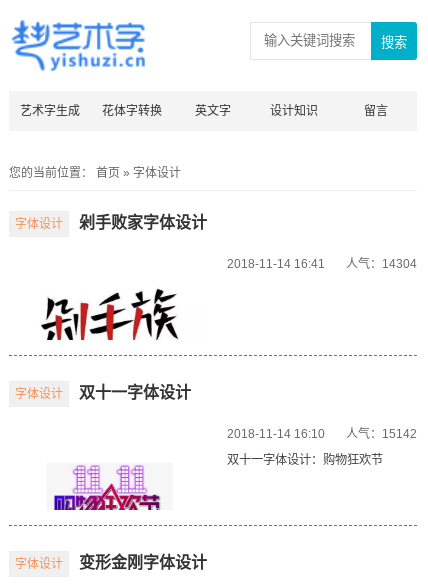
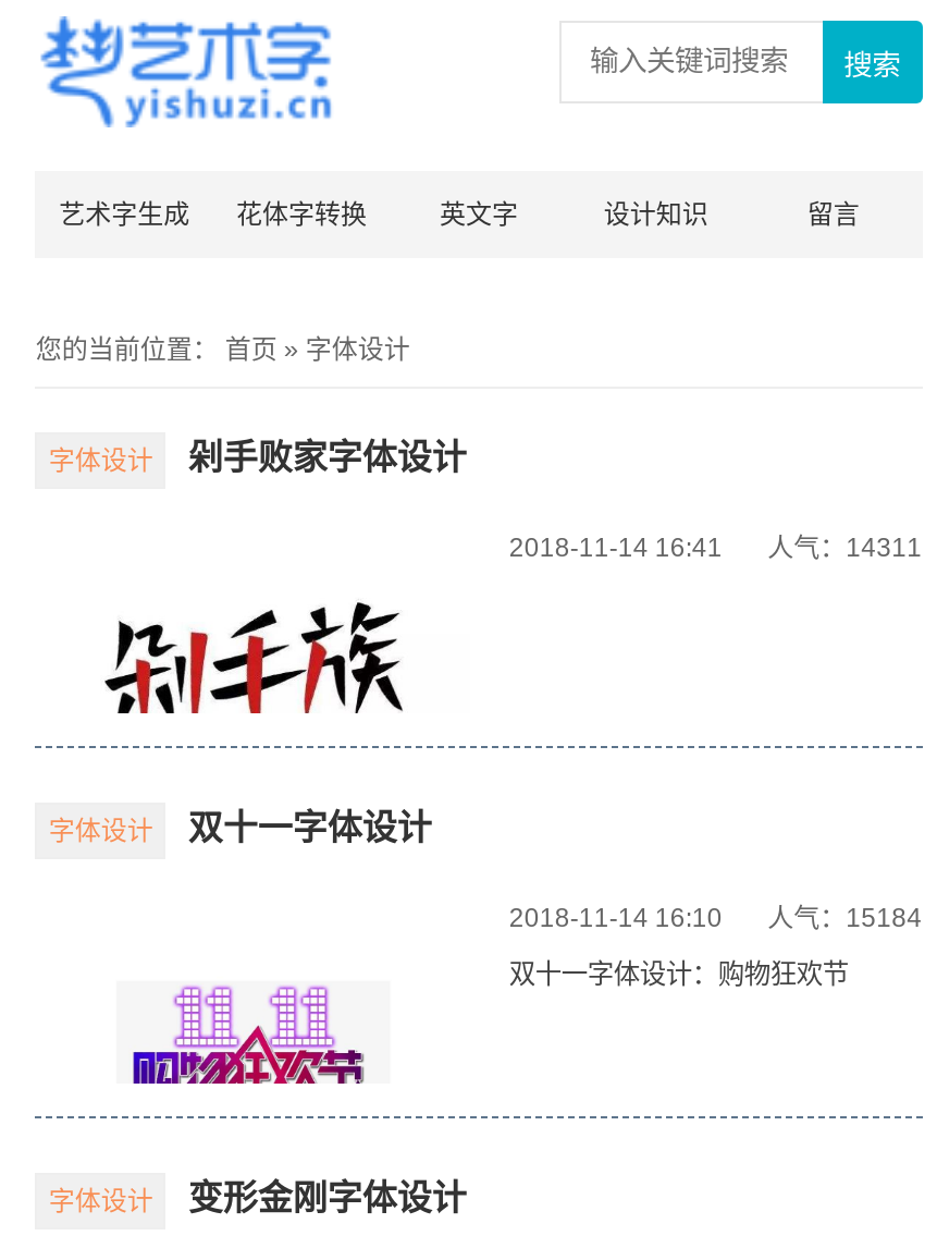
- 2018-11-14 16:41 人气：14304
+ 2018-11-14 16:41 人气：14311

- 2018-11-14 16:10 人气：15142
+ 2018-11-14 16:10 人气：15184
